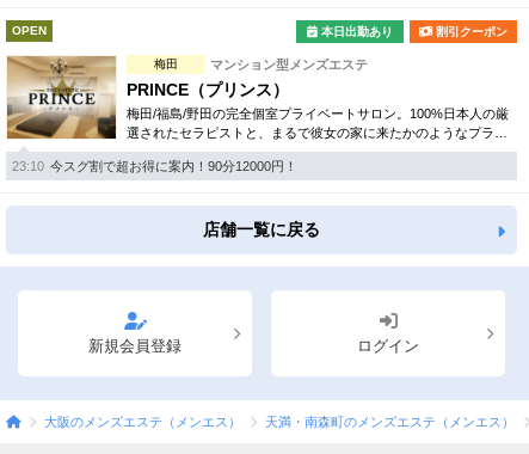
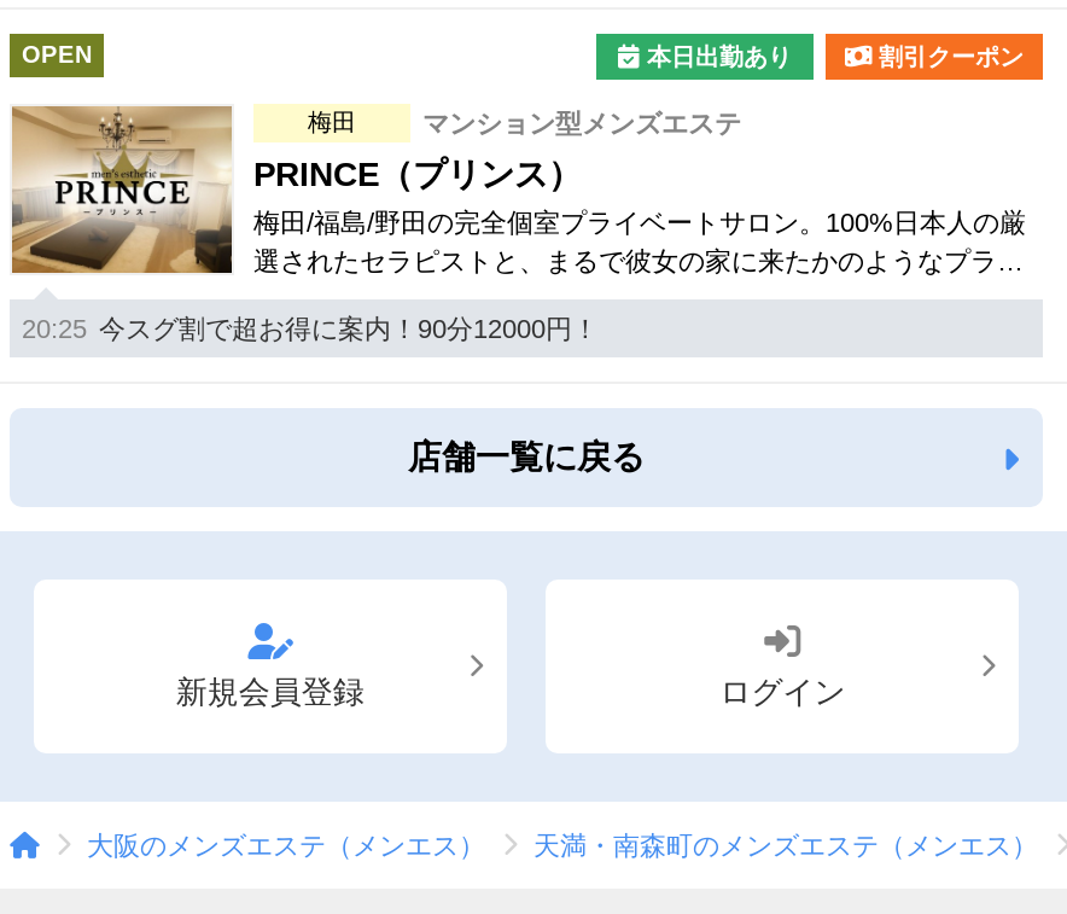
- 23:10 今スグ割で超お得に案内！90分12000円！
+ 20:25 今スグ割で超お得に案内！90分12000円！
